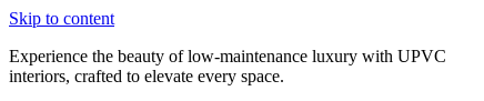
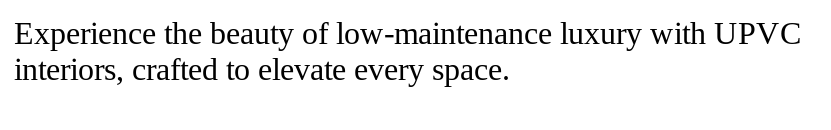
- Skip to content
